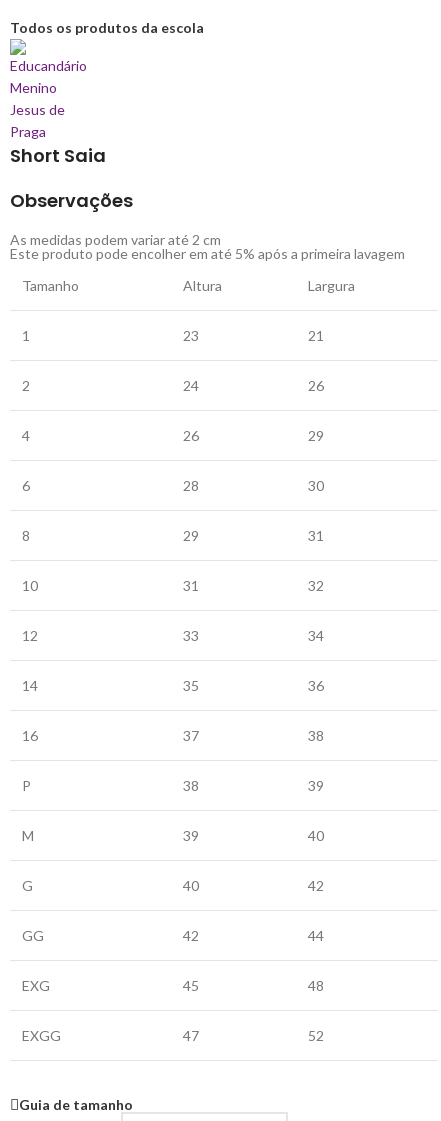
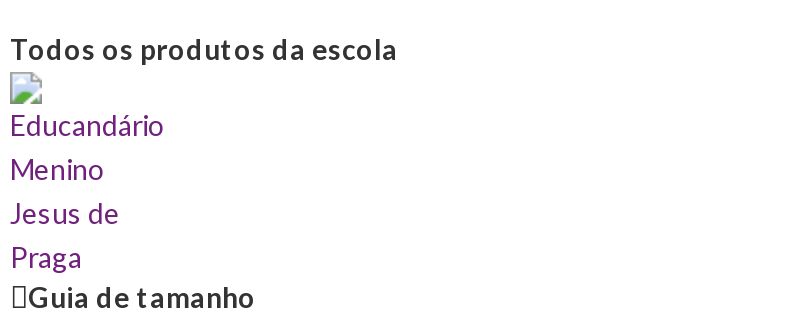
- Short Saia
- Observações
- As medidas podem variar até 2 cm
- Este produto pode encolher em até 5% após a primeira lavagem
- Tamanho
- Altura
- Largura
- 1
- 23
- 21
- 2
- 24
- 26
- 4
- 26
- 29
- 6
- 28
- 30
- 8
- 29
- 31
- 10
- 31
- 32
- 12
- 33
- 34
- 14
- 35
- 36
- 16
- 37
- 38
- P
- 38
- 39
- M
- 39
- 40
- G
- 40
- 42
- GG
- 42
- 44
- EXG
- 45
- 48
- EXGG
- 47
- 52
